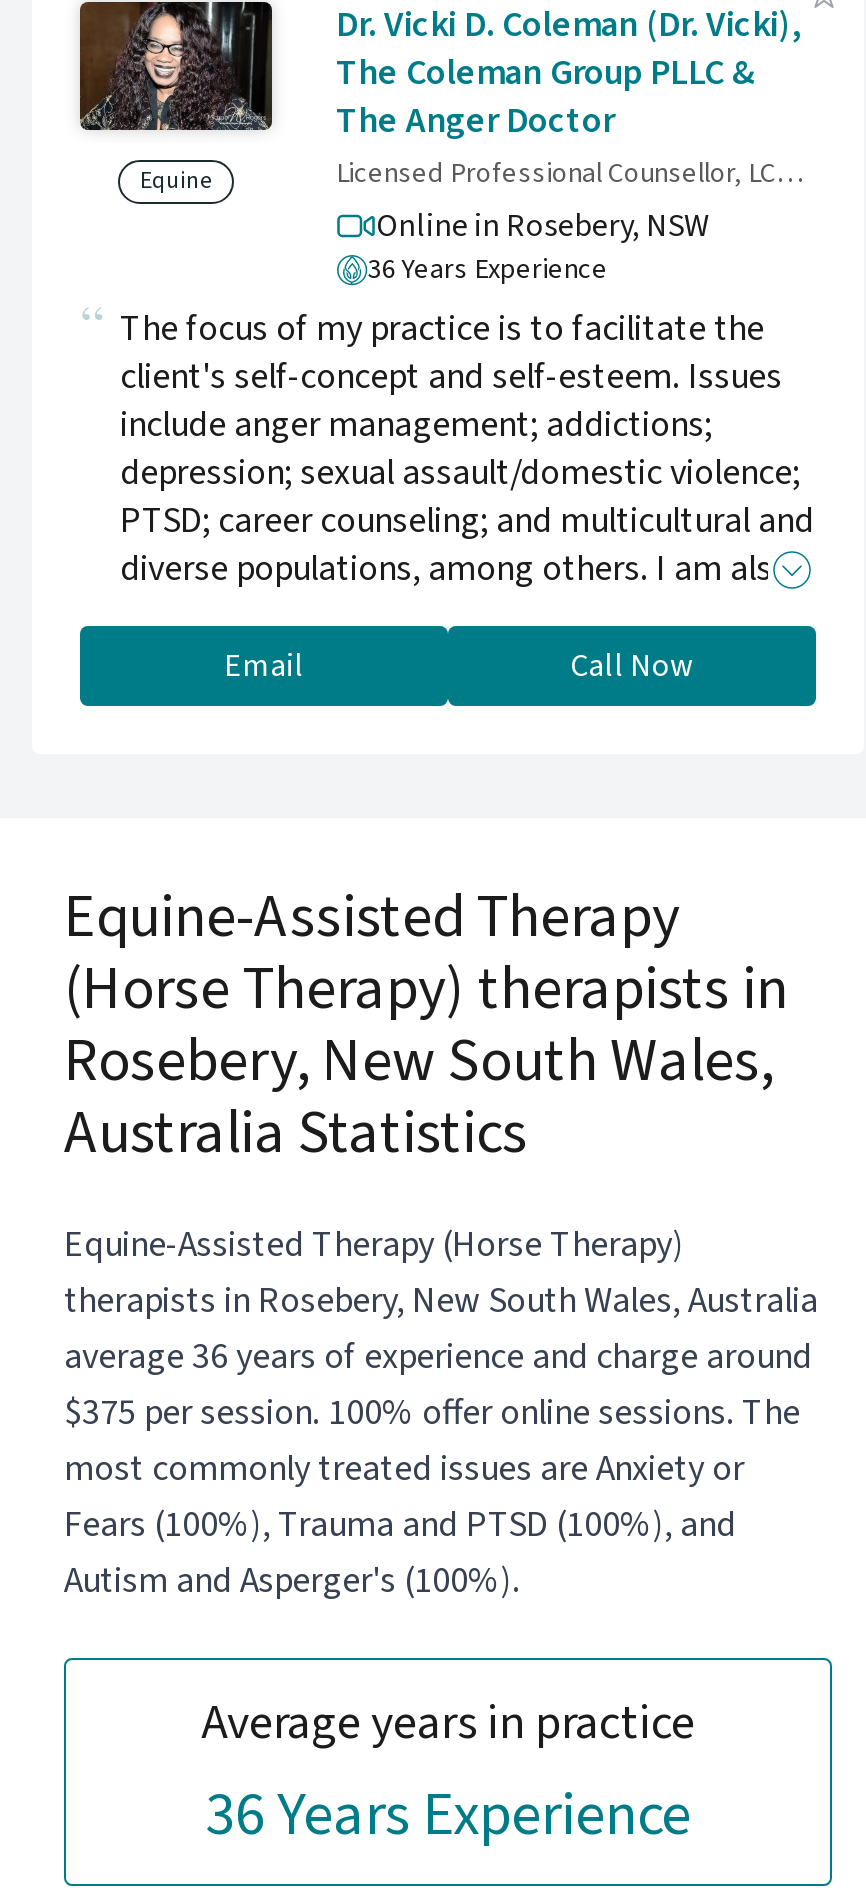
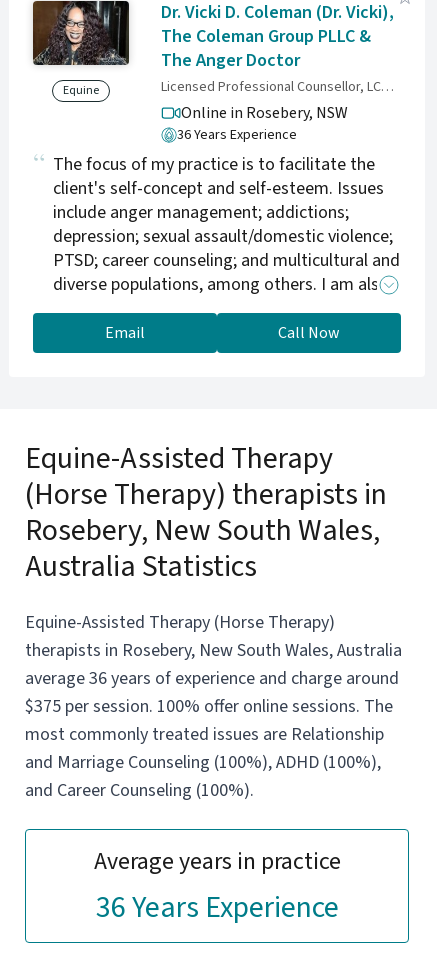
- most commonly treated issues are Anxiety or
- Fears (100%), Trauma and PTSD (100%), and
- Autism and Asperger's (100%).
+ most commonly treated issues are Relationship
+ and Marriage Counseling (100%), ADHD (100%),
+ and Career Counseling (100%).
